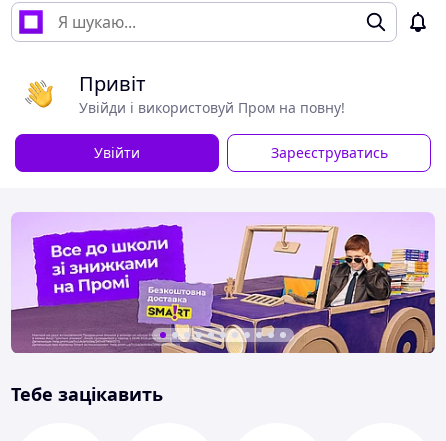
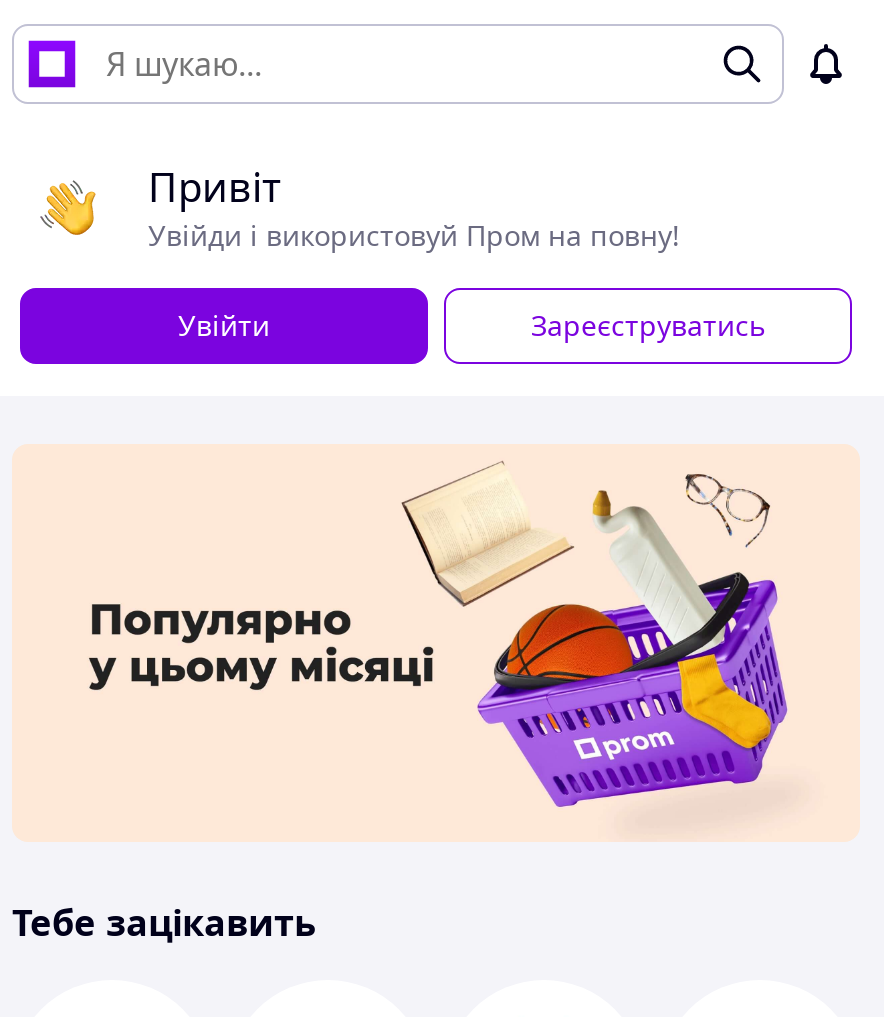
- [image]
+ [image]
